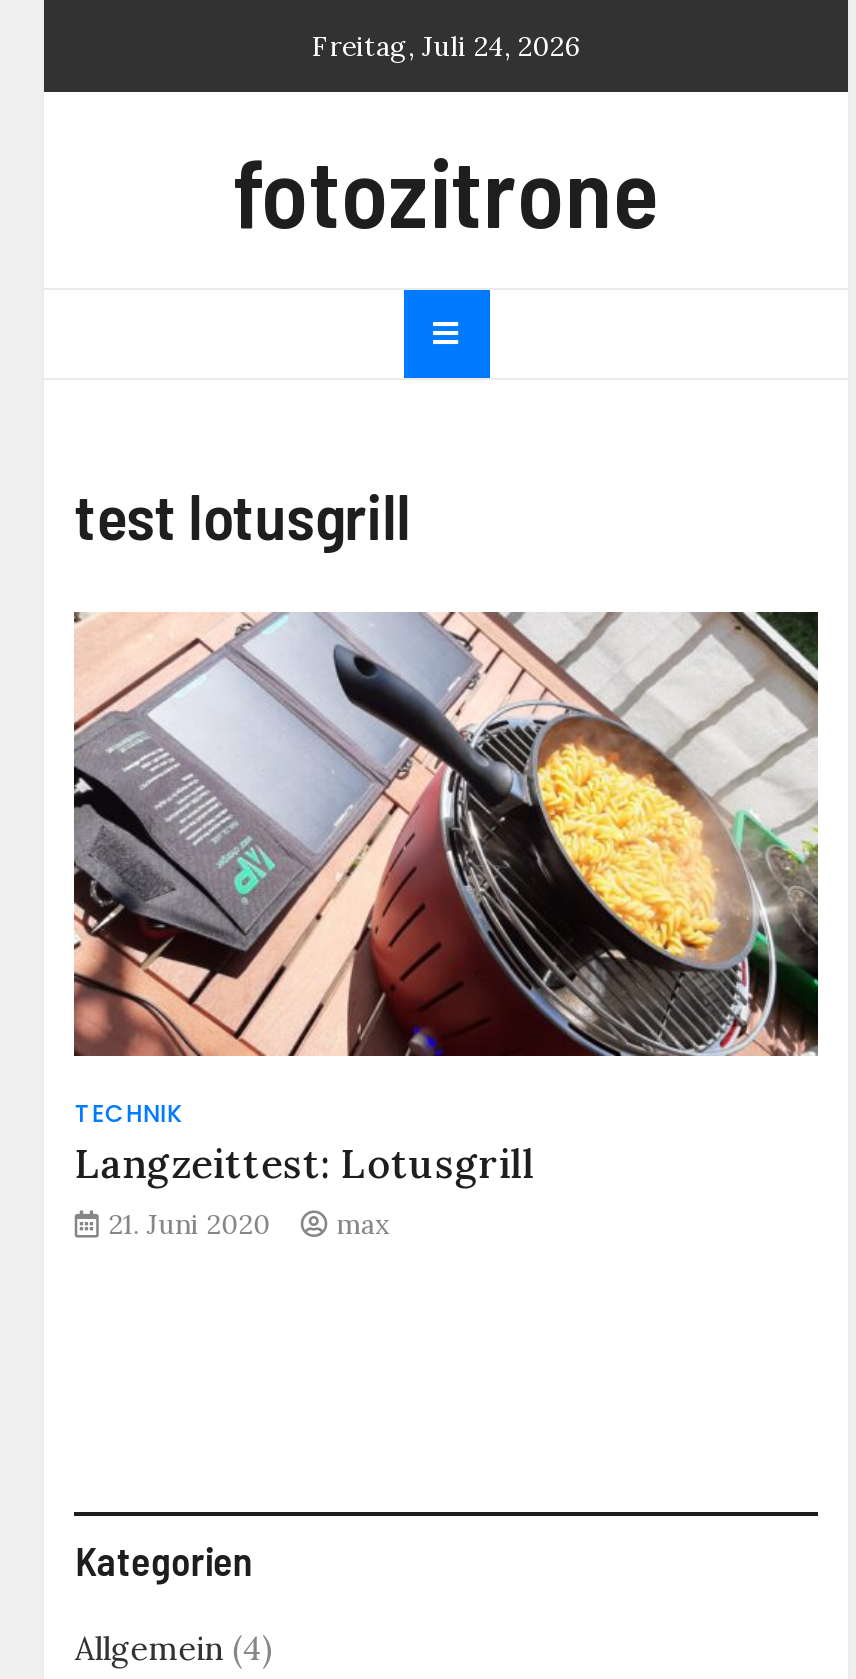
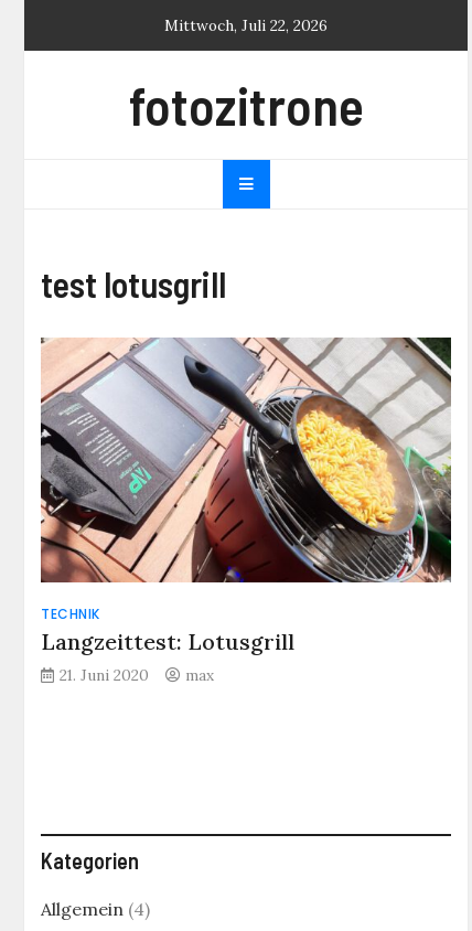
- Freitag, Juli 24, 2026
+ Mittwoch, Juli 22, 2026
